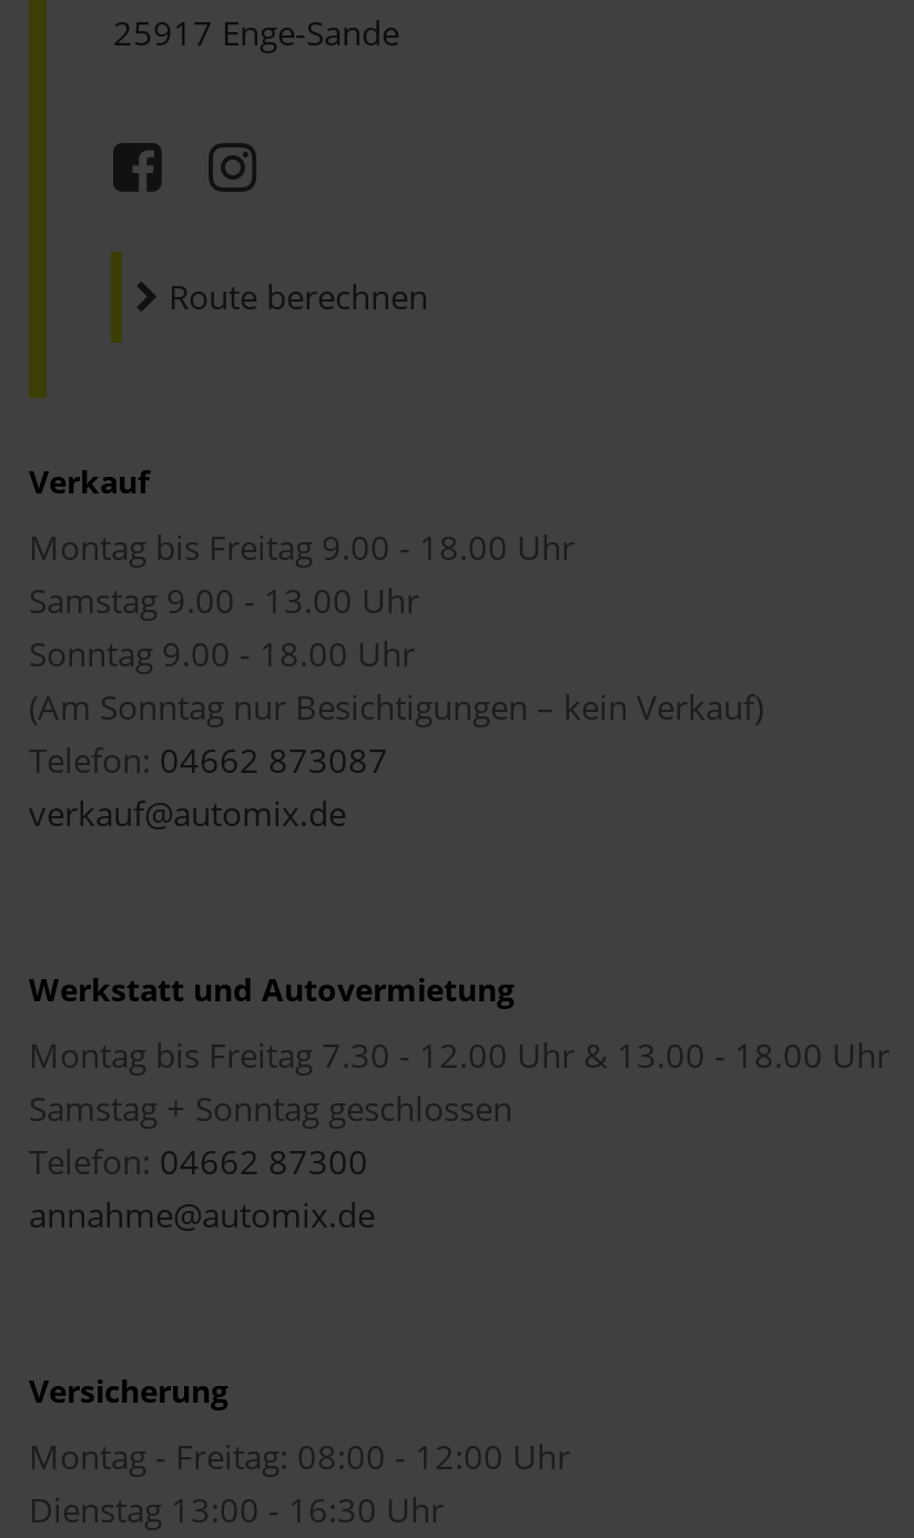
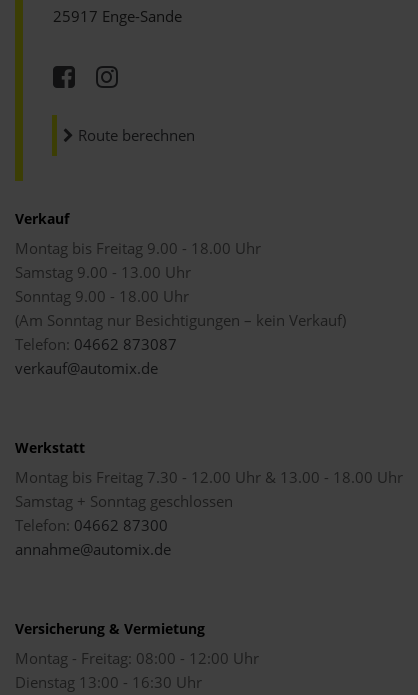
- Werkstatt und Autovermietung
+ Werkstatt

- Versicherung
+ Versicherung & Vermietung
